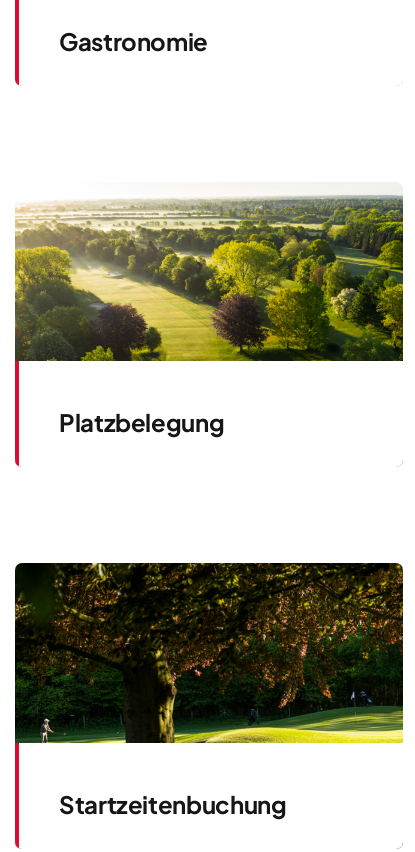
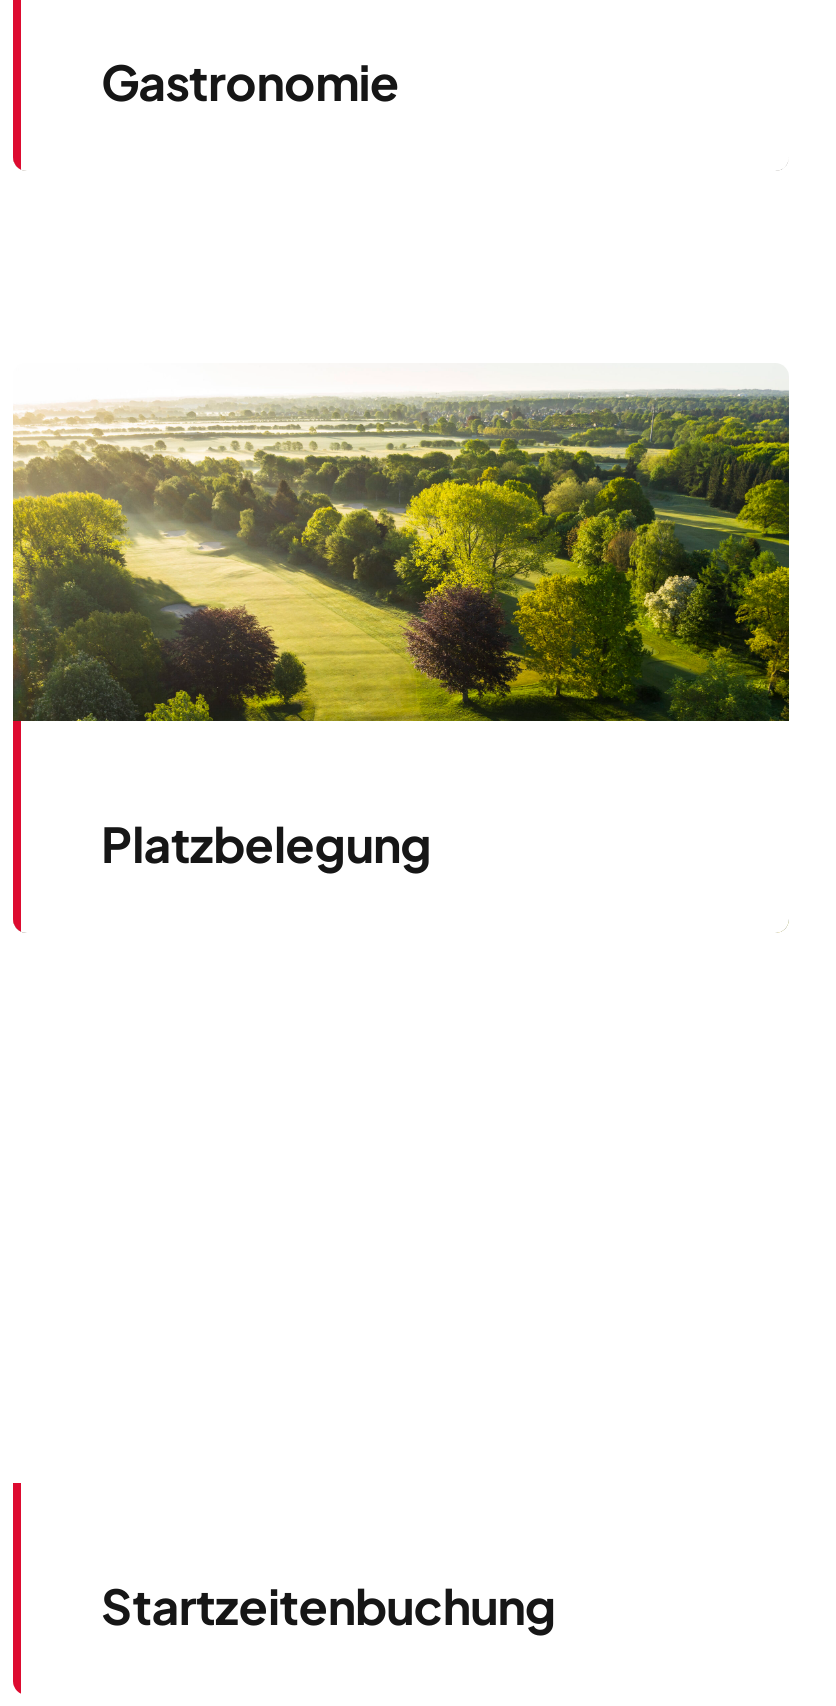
- [image]
